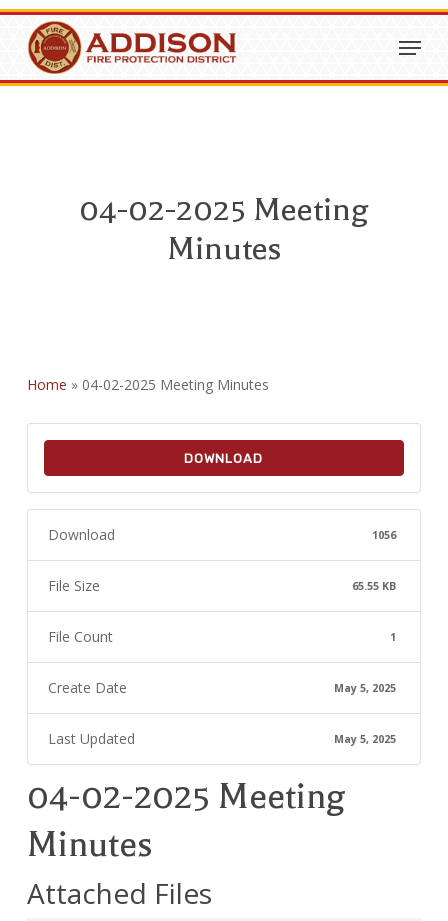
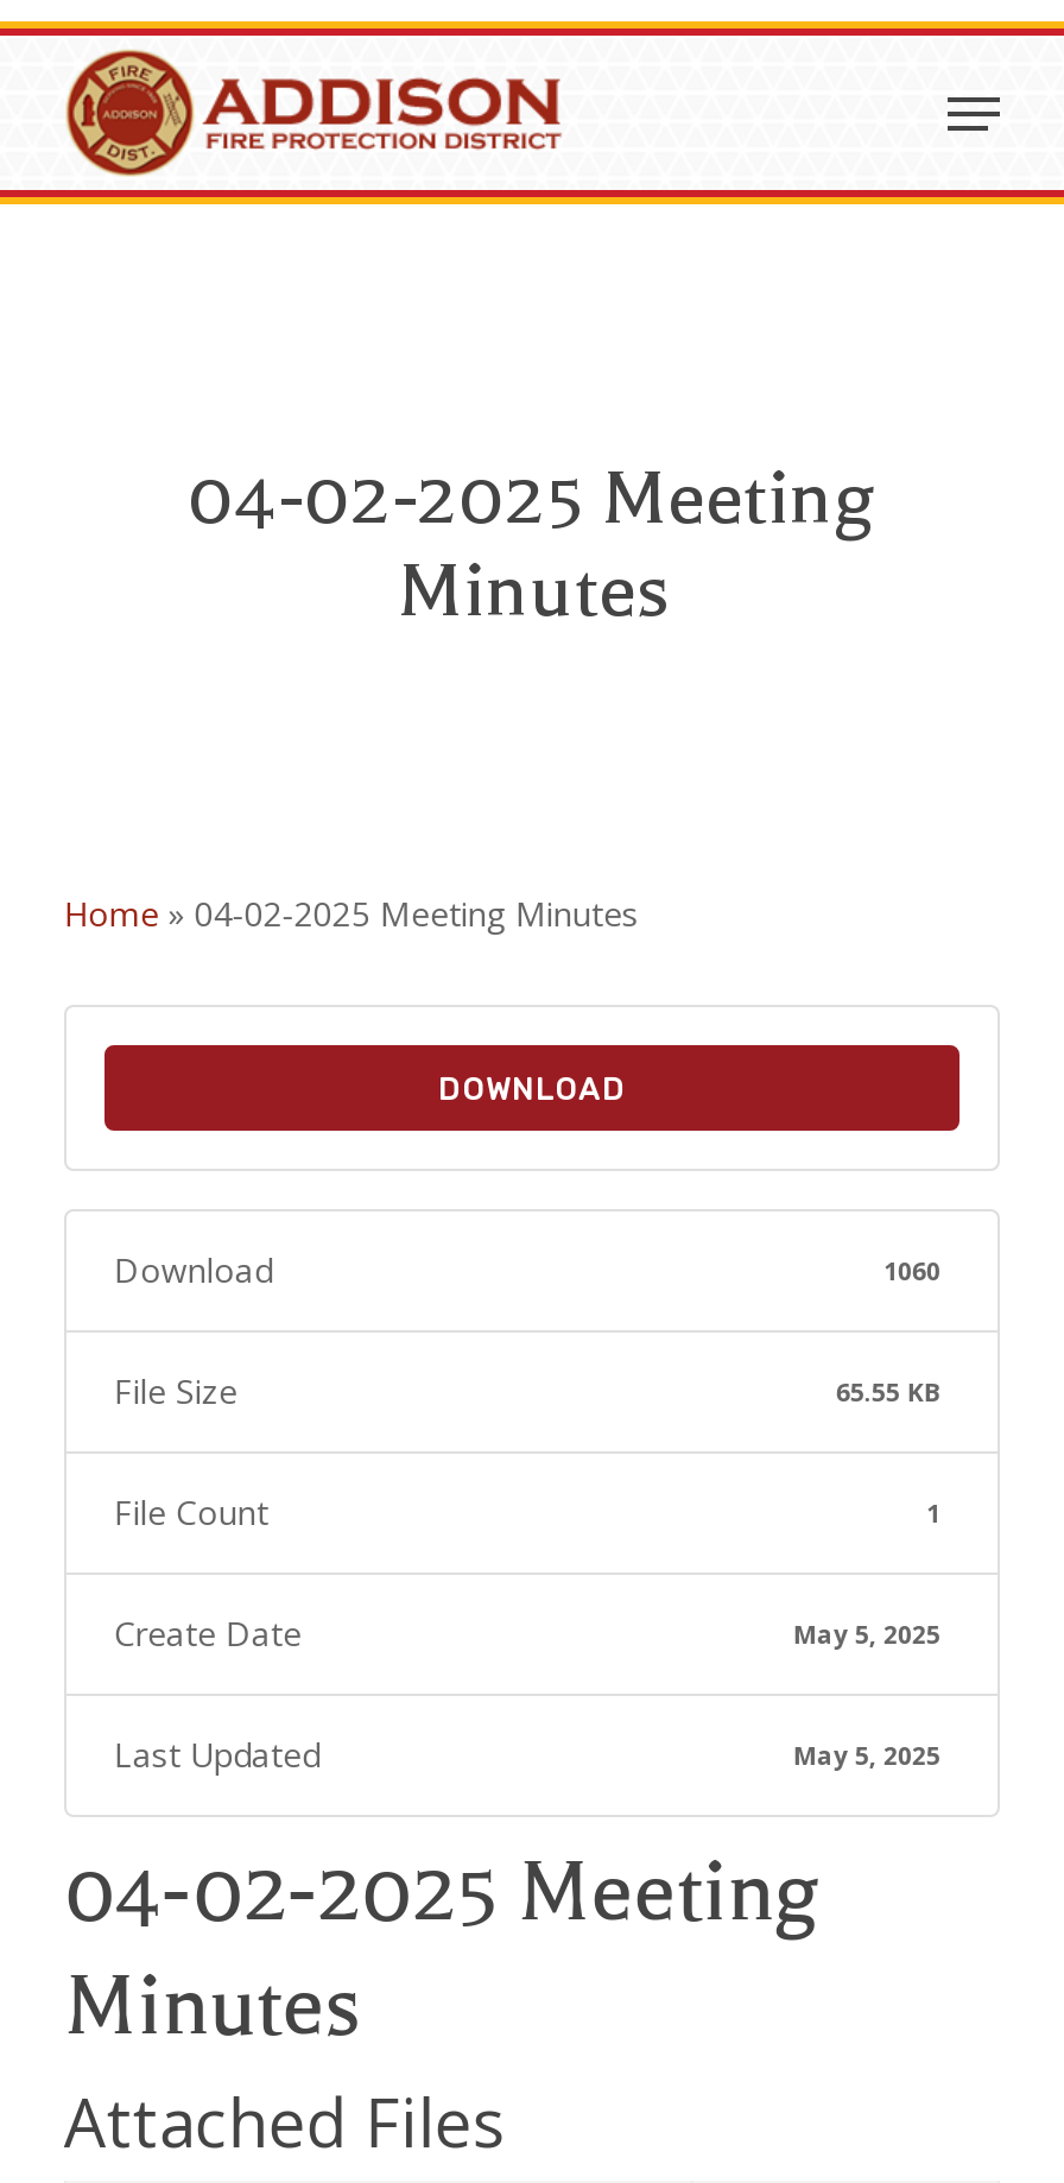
- 1056
+ 1060
